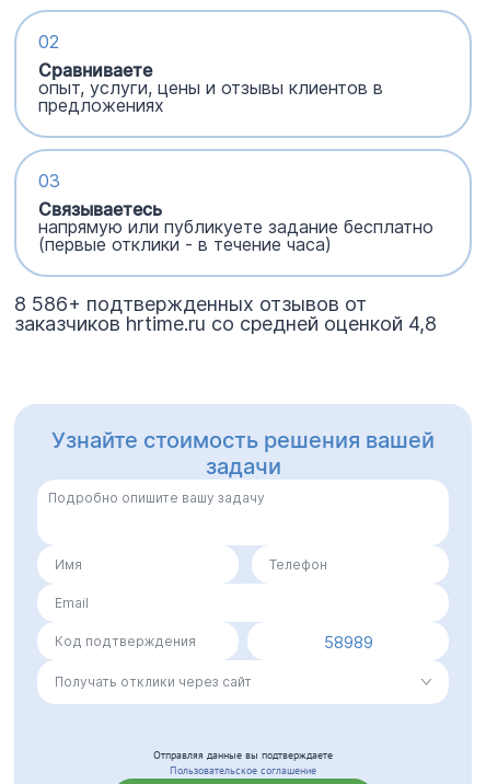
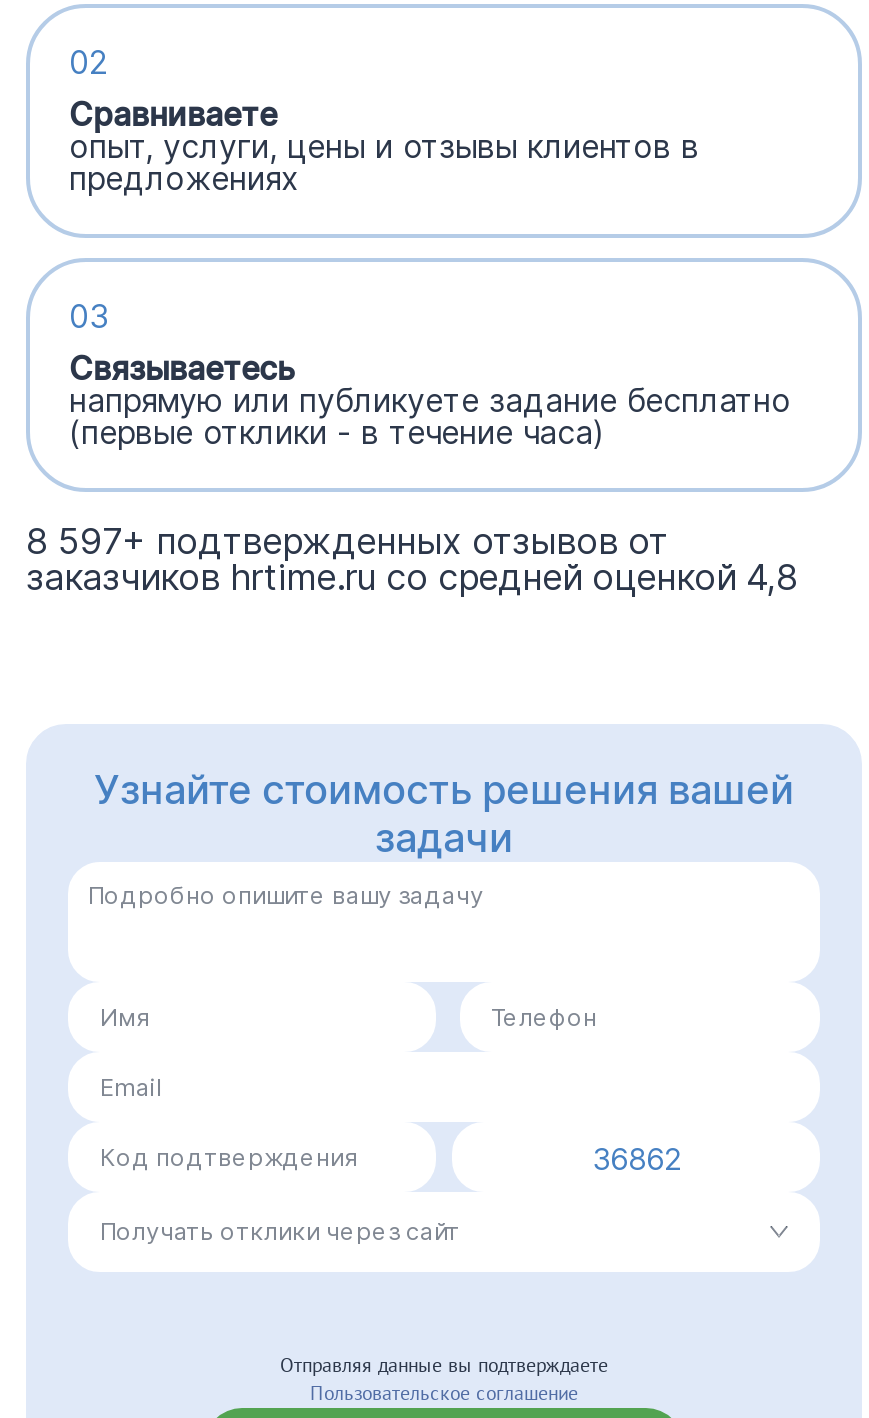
- 8 586+ подтвержденных отзывов от
+ 8 597+ подтвержденных отзывов от

- 58989
+ 36862
